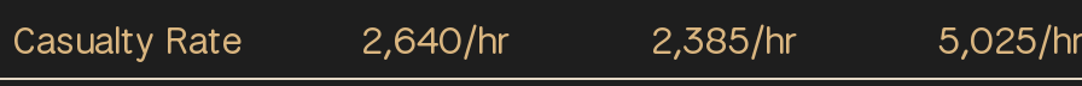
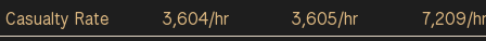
- 2,640/hr
- 2,385/hr
- 5,025/hr
+ 3,604/hr
+ 3,605/hr
+ 7,209/hr
